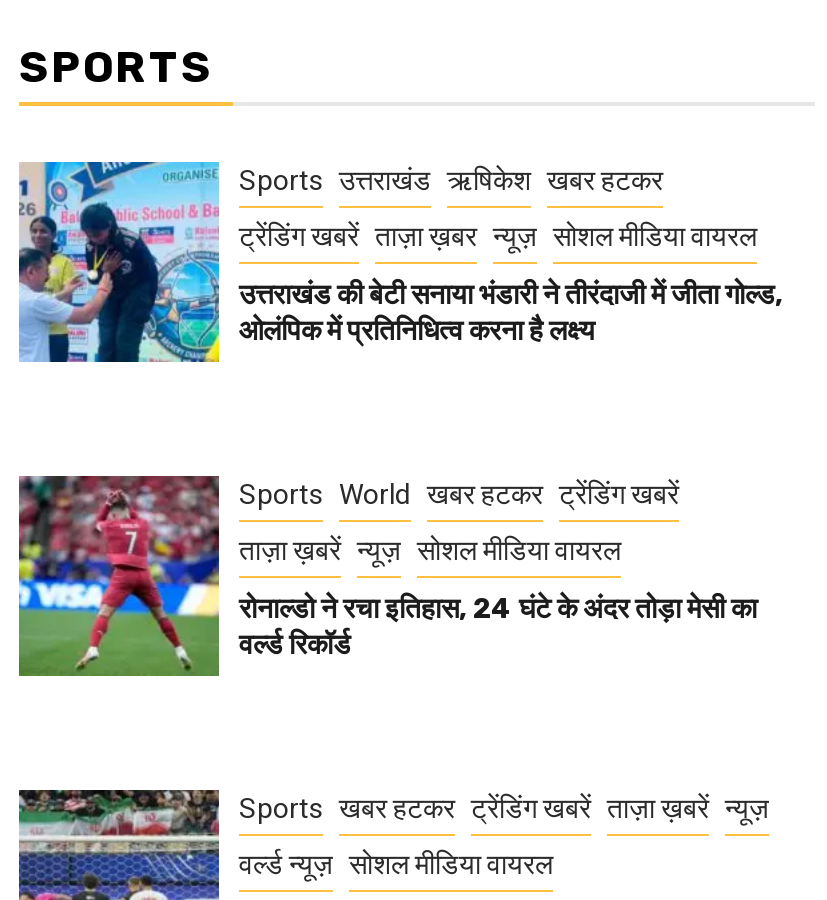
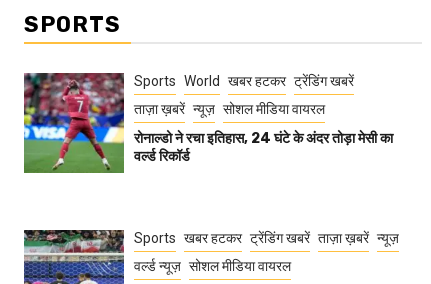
- [image]
- Sports उत्तराखंड ऋषिकेश खबर हटकर
- ट्रेंडिंग खबरें ताज़ा ख़बर न्यूज़ सोशल मीडिया वायरल
- उत्तराखंड की बेटी सनाया भंडारी ने तीरंदाजी में जीता गोल्ड,
- ओलंपिक में प्रतिनिधित्व करना है लक्ष्य
